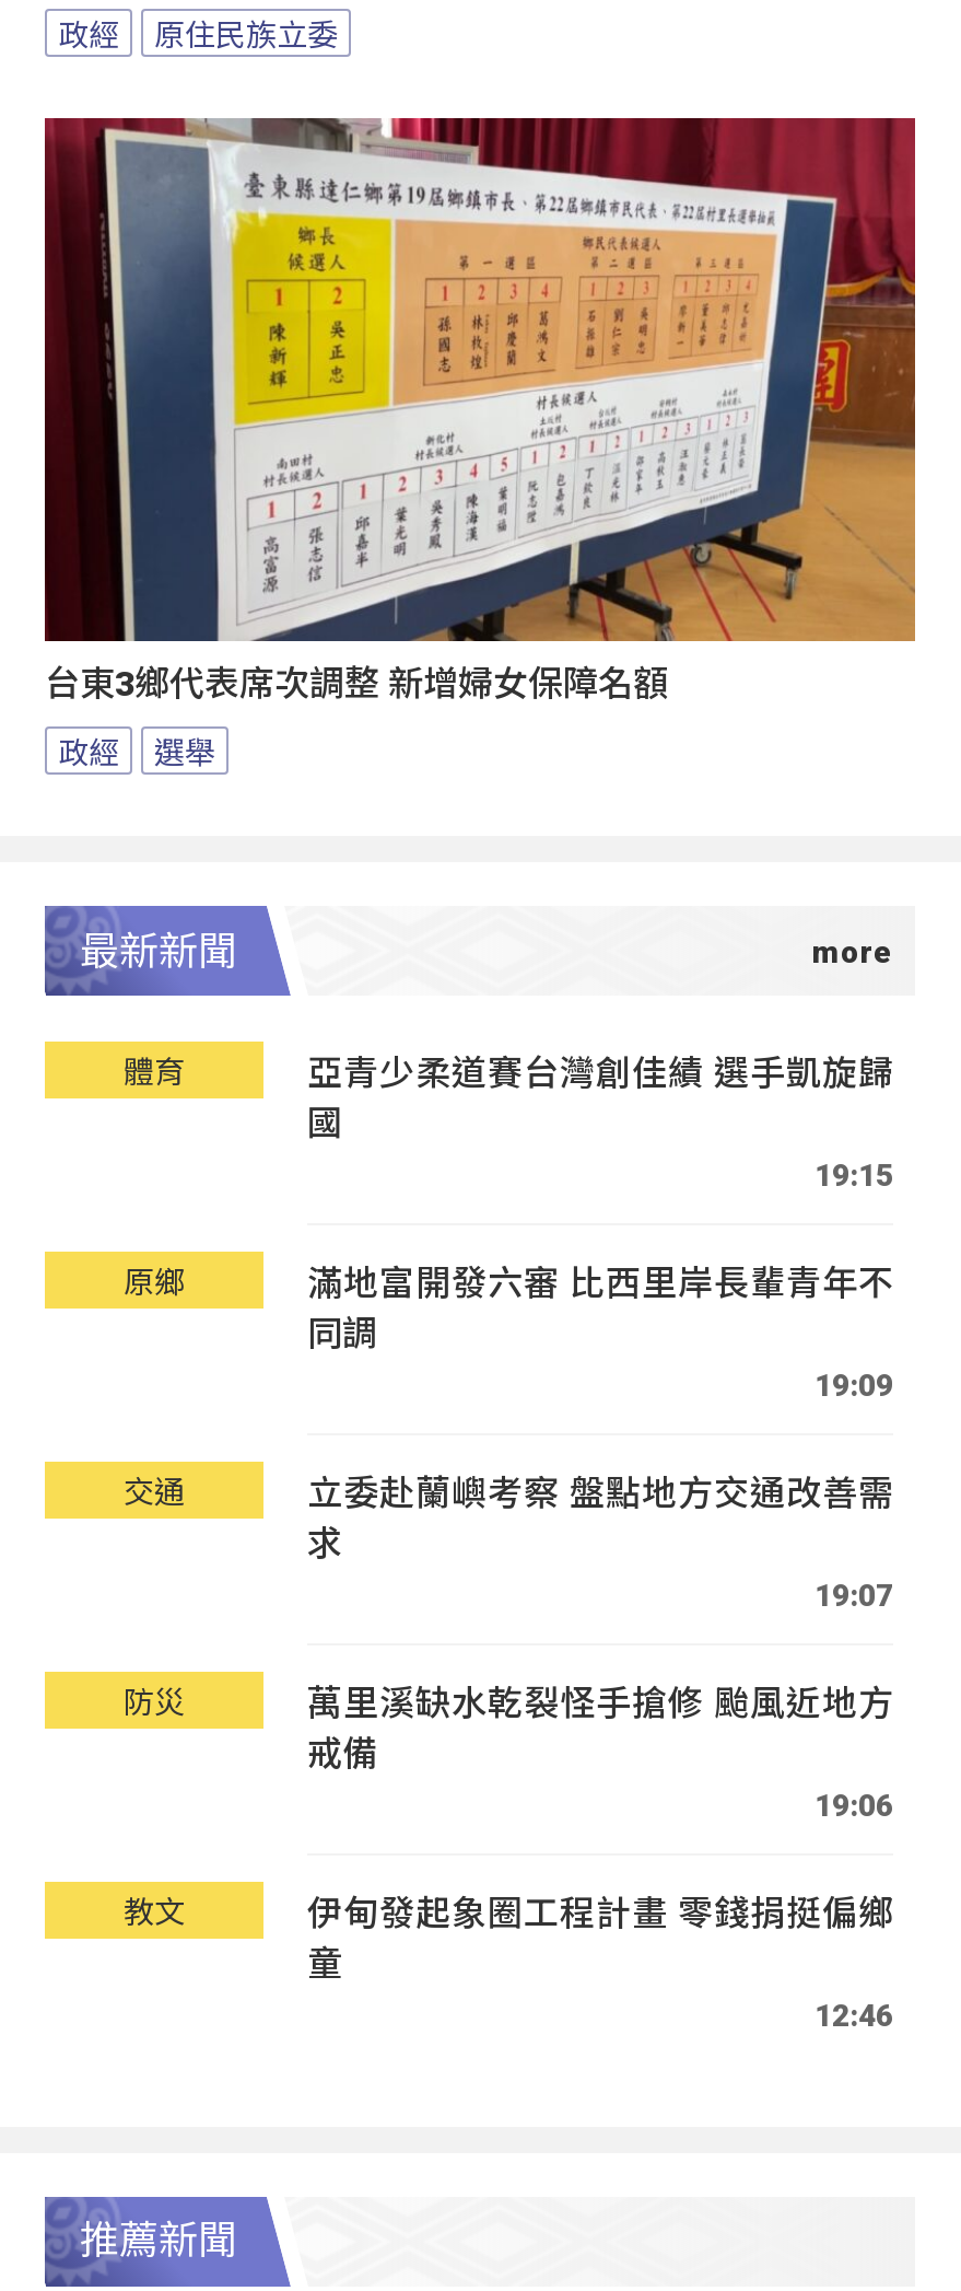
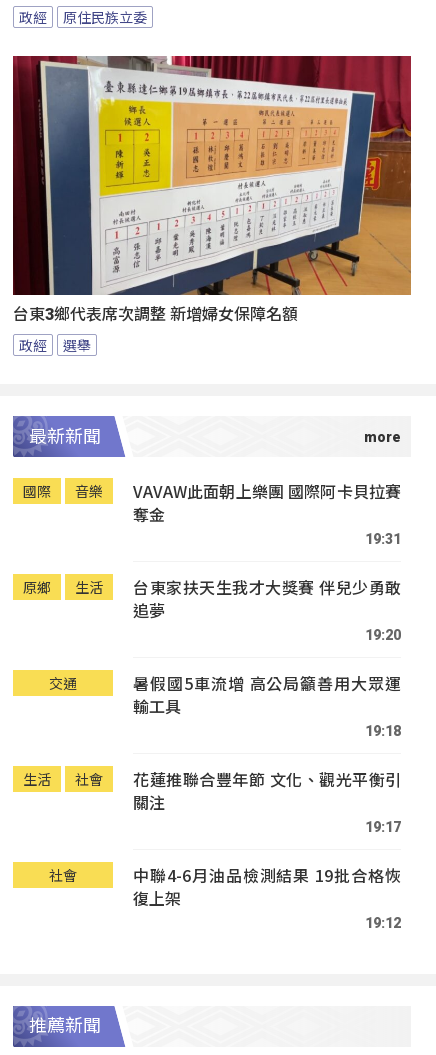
- 體育
- 亞青少柔道賽台灣創佳績 選手凱旋歸
- 國
- 19:15
+ 國際
+ 音樂
+ VAVAW此面朝上樂團 國際阿卡貝拉賽
+ 奪金
+ 19:31

- 滿地富開發六審 比西里岸長輩青年不
- 同調
- 19:09
+ 生活
+ 台東家扶天生我才大獎賽 伴兒少勇敢
+ 追夢
+ 19:20

- 立委赴蘭嶼考察 盤點地方交通改善需
- 求
- 19:07
+ 暑假國5車流增 高公局籲善用大眾運
+ 輸工具
+ 19:18

- 防災
- 萬里溪缺水乾裂怪手搶修 颱風近地方
- 戒備
- 19:06
+ 生活
+ 社會
+ 花蓮推聯合豐年節 文化、觀光平衡引
+ 關注
+ 19:17

- 教文
- 伊甸發起象圈工程計畫 零錢捐挺偏鄉
- 童
- 12:46
+ 社會
+ 中聯4-6月油品檢測結果 19批合格恢
+ 復上架
+ 19:12
